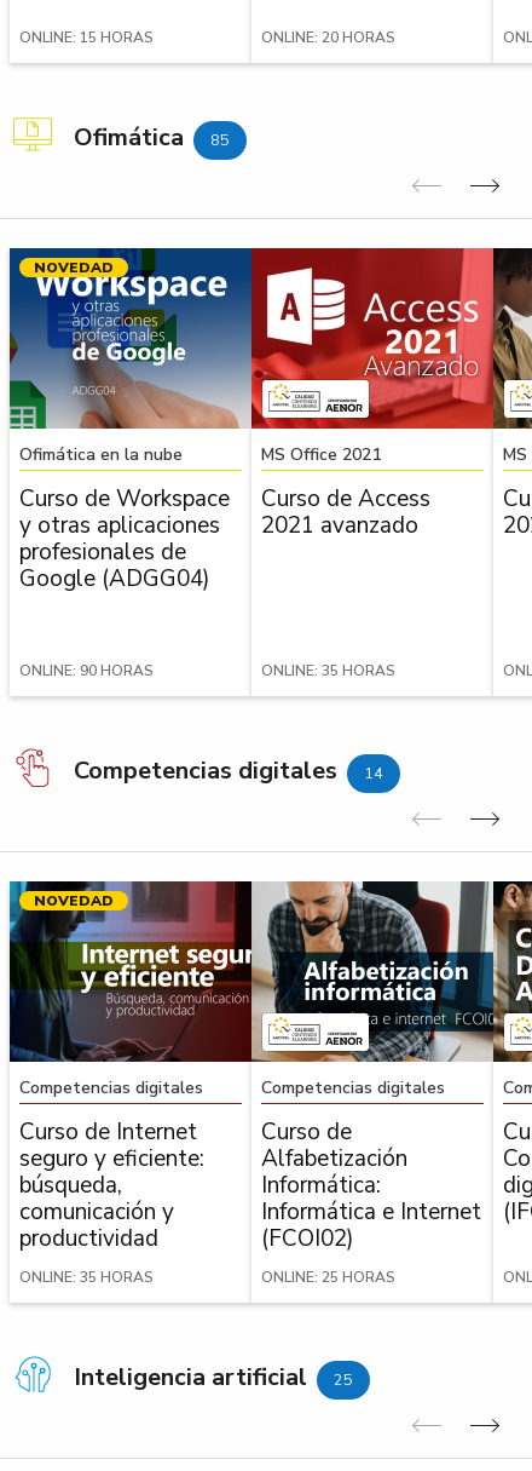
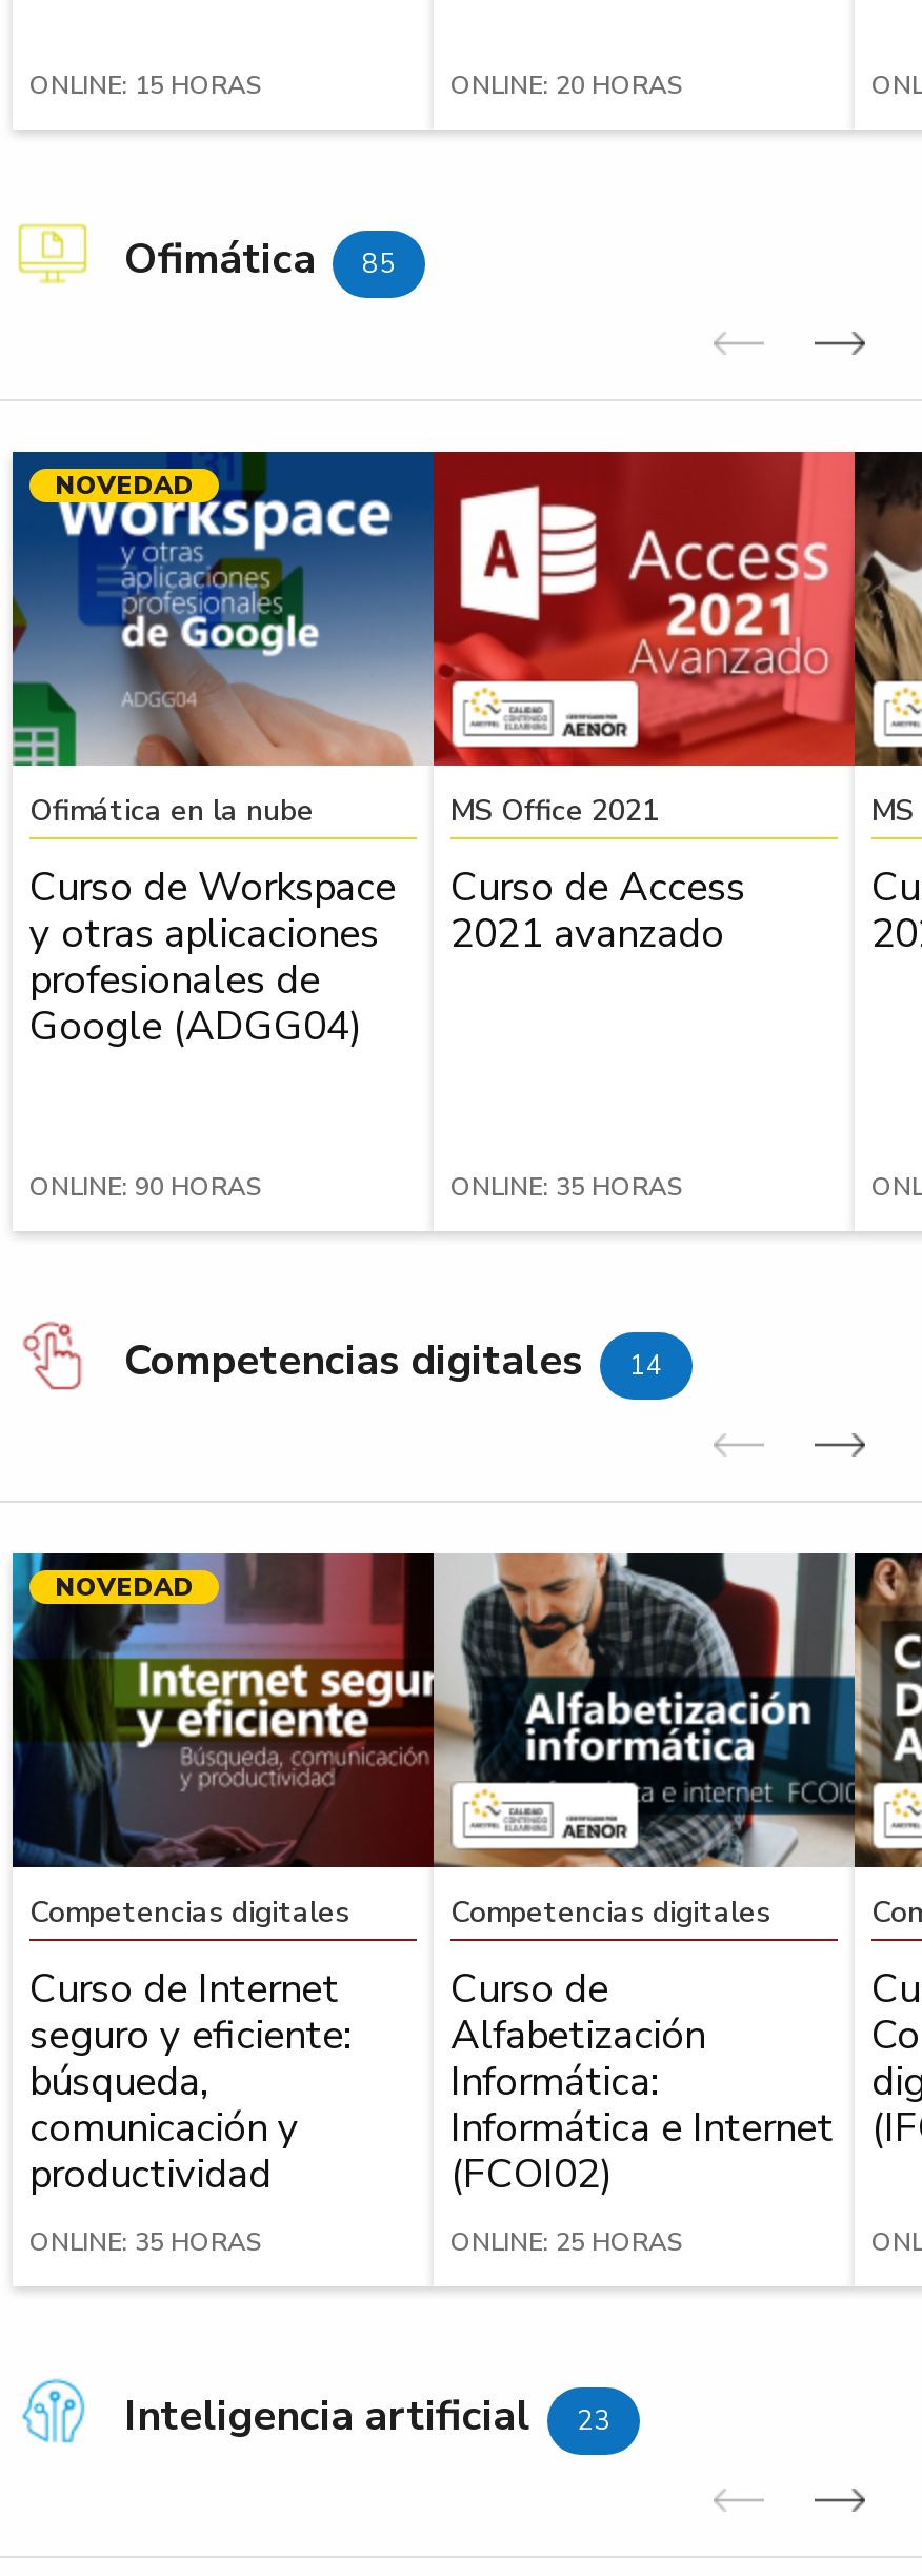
- Inteligencia artificial 25
+ Inteligencia artificial 23
